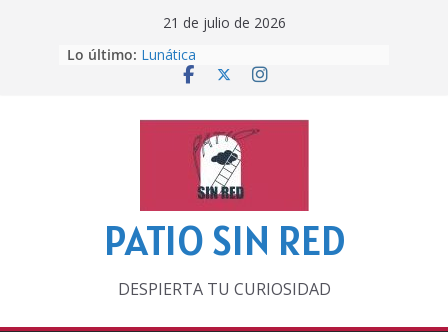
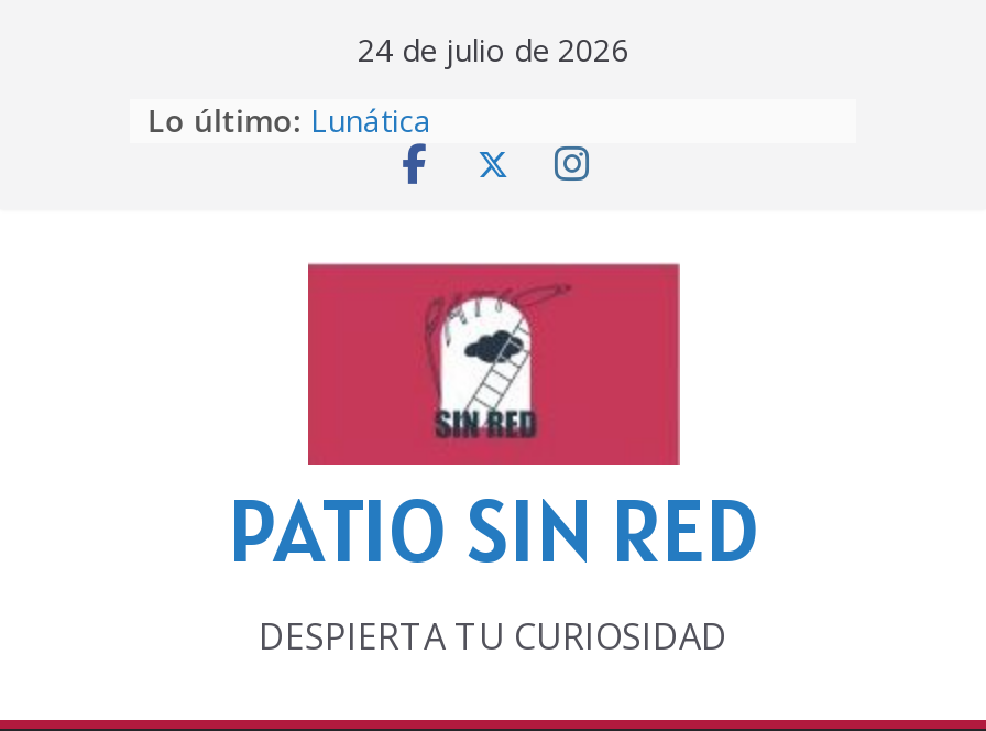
- 21 de julio de 2026
+ 24 de julio de 2026
